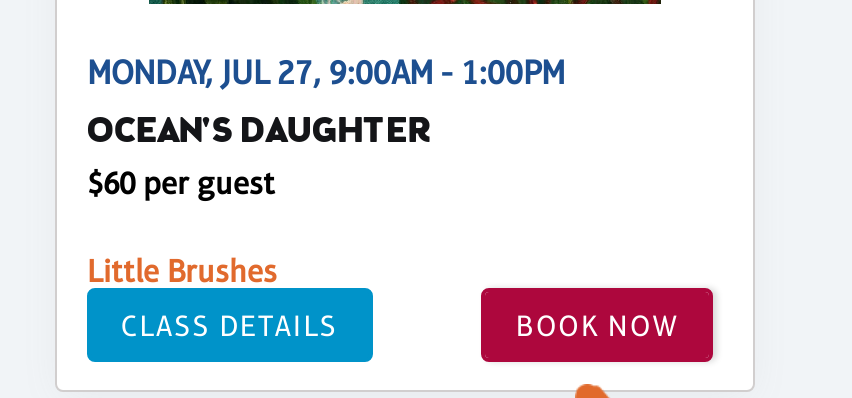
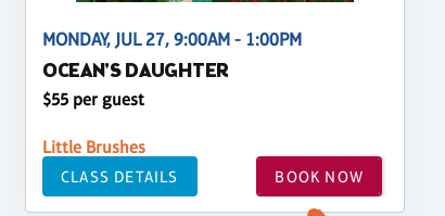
- $60 per guest
+ $55 per guest
